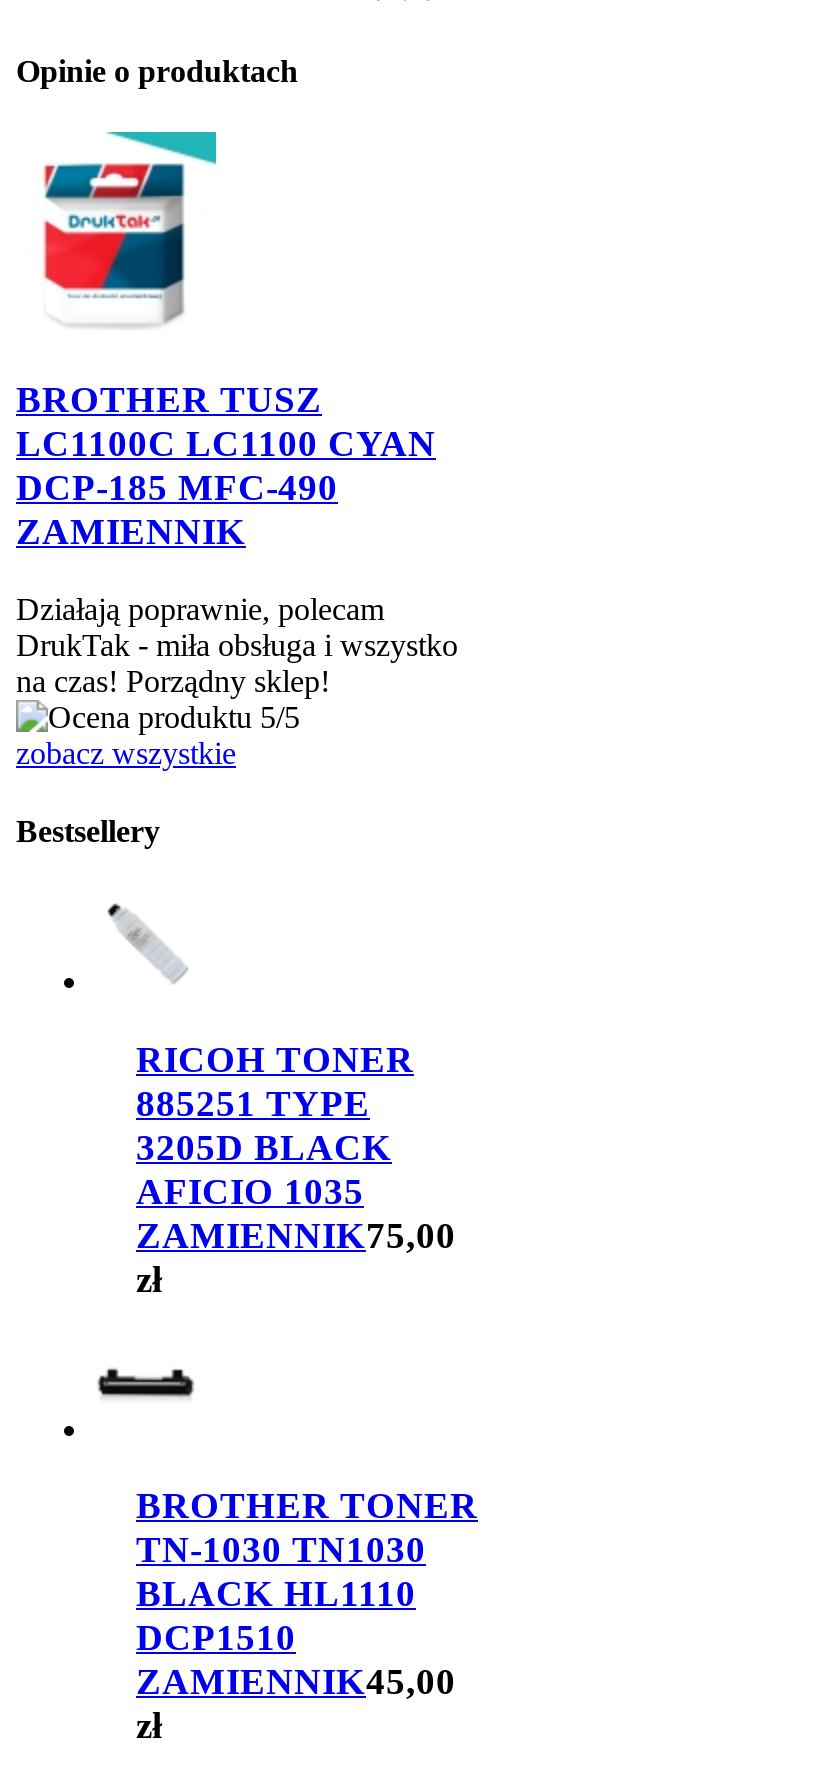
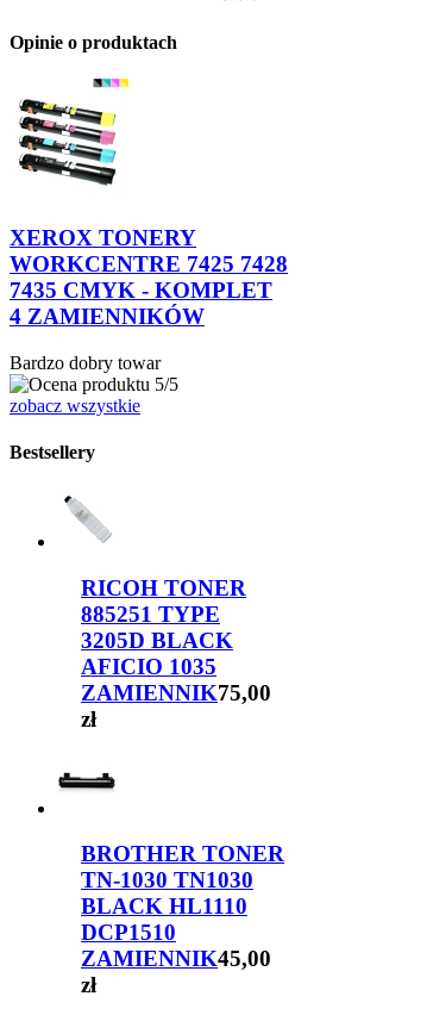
- [image]
+ [image]

- BROTHER TUSZ
- LC1100C LC1100 CYAN
- DCP-185 MFC-490
- ZAMIENNIK
+ XEROX TONERY
+ WORKCENTRE 7425 7428
+ 7435 CMYK - KOMPLET
+ 4 ZAMIENNIKÓW

- Działają poprawnie, polecam
- DrukTak - miła obsługa i wszystko
- na czas! Porządny sklep!
+ Bardzo dobry towar
